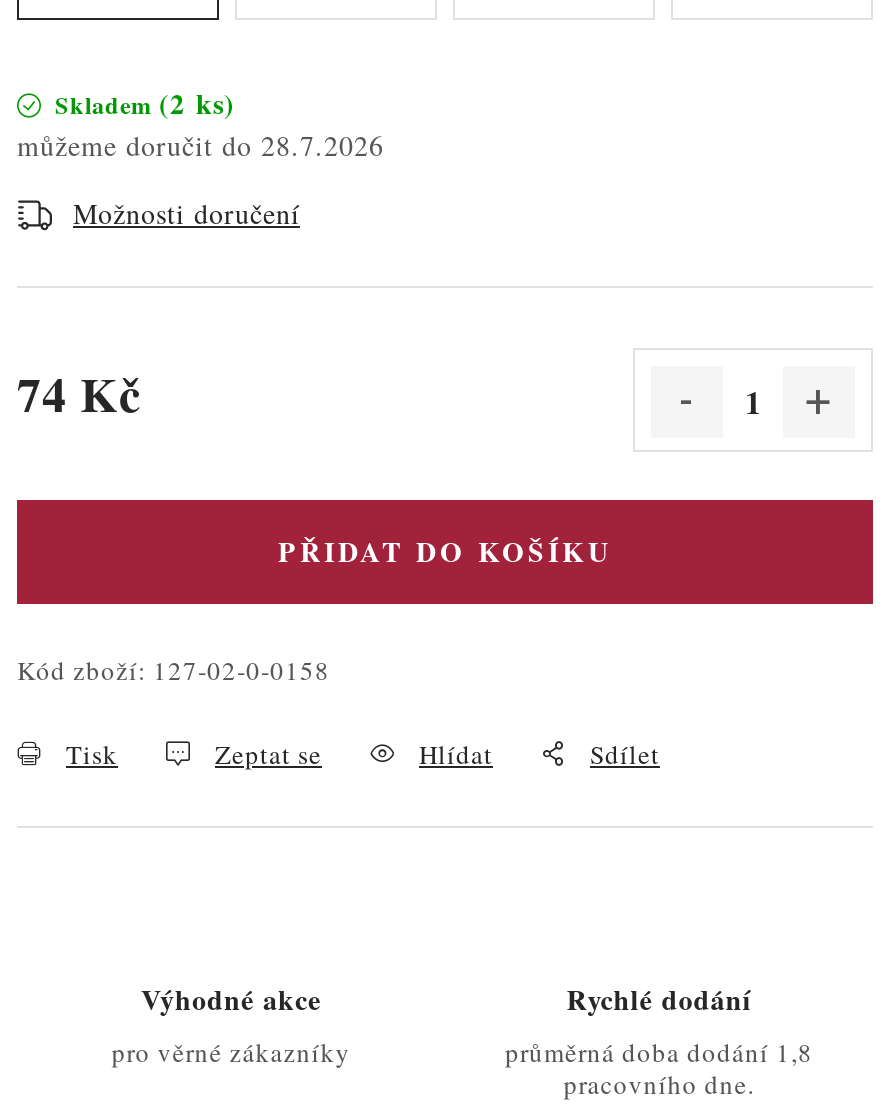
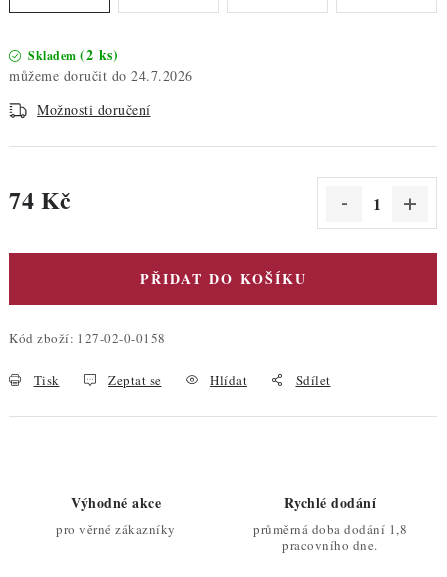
- 28.7.2026
+ 24.7.2026
